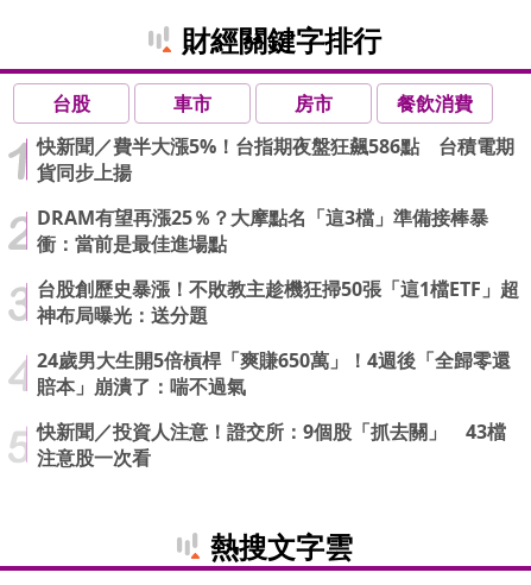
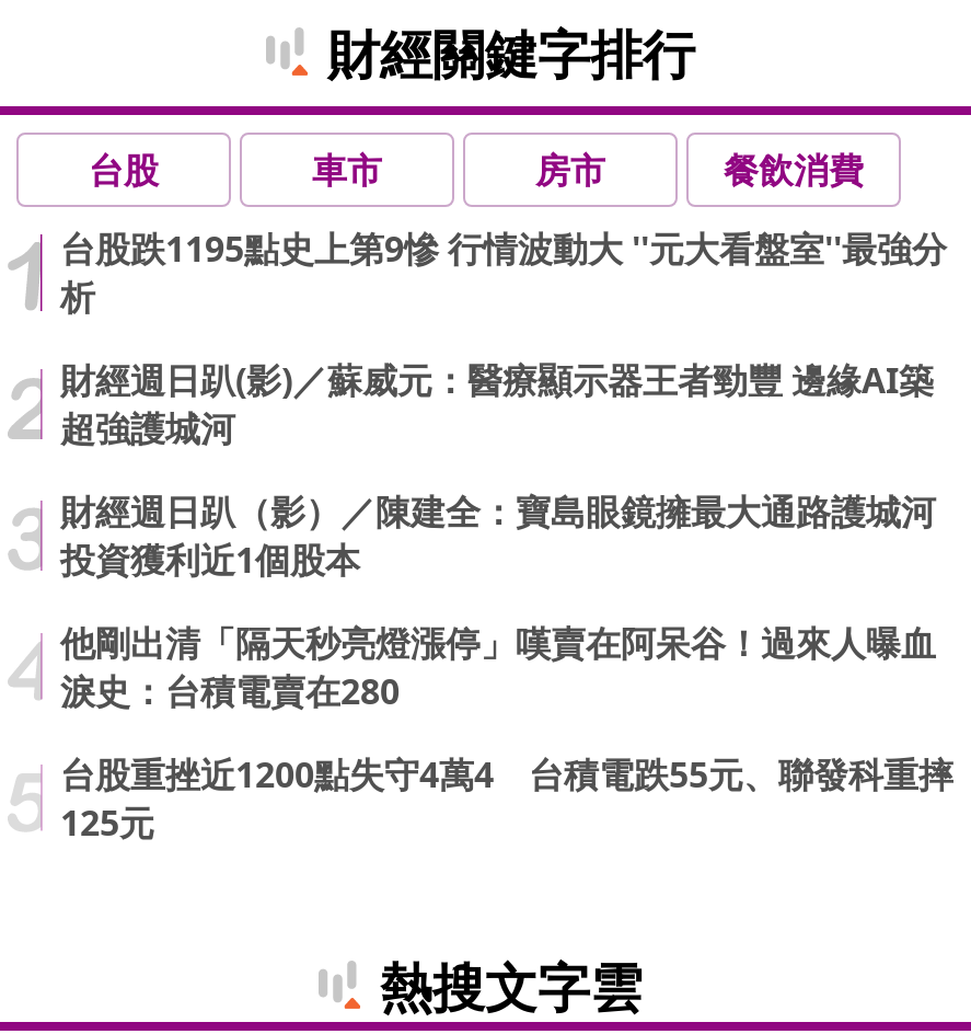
- 快新聞／費半大漲5%！台指期夜盤狂飆586點 台積電期
- 貨同步上揚
+ 台股跌1195點史上第9慘 行情波動大 ''元大看盤室''最強分
+ 析

- DRAM有望再漲25％？大摩點名「這3檔」準備接棒暴
- 衝：當前是最佳進場點
+ 財經週日趴(影)／蘇威元：醫療顯示器王者勁豐 邊緣AI築
+ 超強護城河

- 台股創歷史暴漲！不敗教主趁機狂掃50張「這1檔ETF」超
- 神布局曝光：送分題
+ 財經週日趴（影）／陳建全：寶島眼鏡擁最大通路護城河
+ 投資獲利近1個股本

- 24歲男大生開5倍槓桿「爽賺650萬」！4週後「全歸零還
- 賠本」崩潰了：喘不過氣
+ 他剛出清「隔天秒亮燈漲停」嘆賣在阿呆谷！過來人曝血
+ 淚史：台積電賣在280

- 快新聞／投資人注意！證交所：9個股「抓去關」 43檔
- 注意股一次看
+ 台股重挫近1200點失守4萬4 台積電跌55元、聯發科重摔
+ 125元
